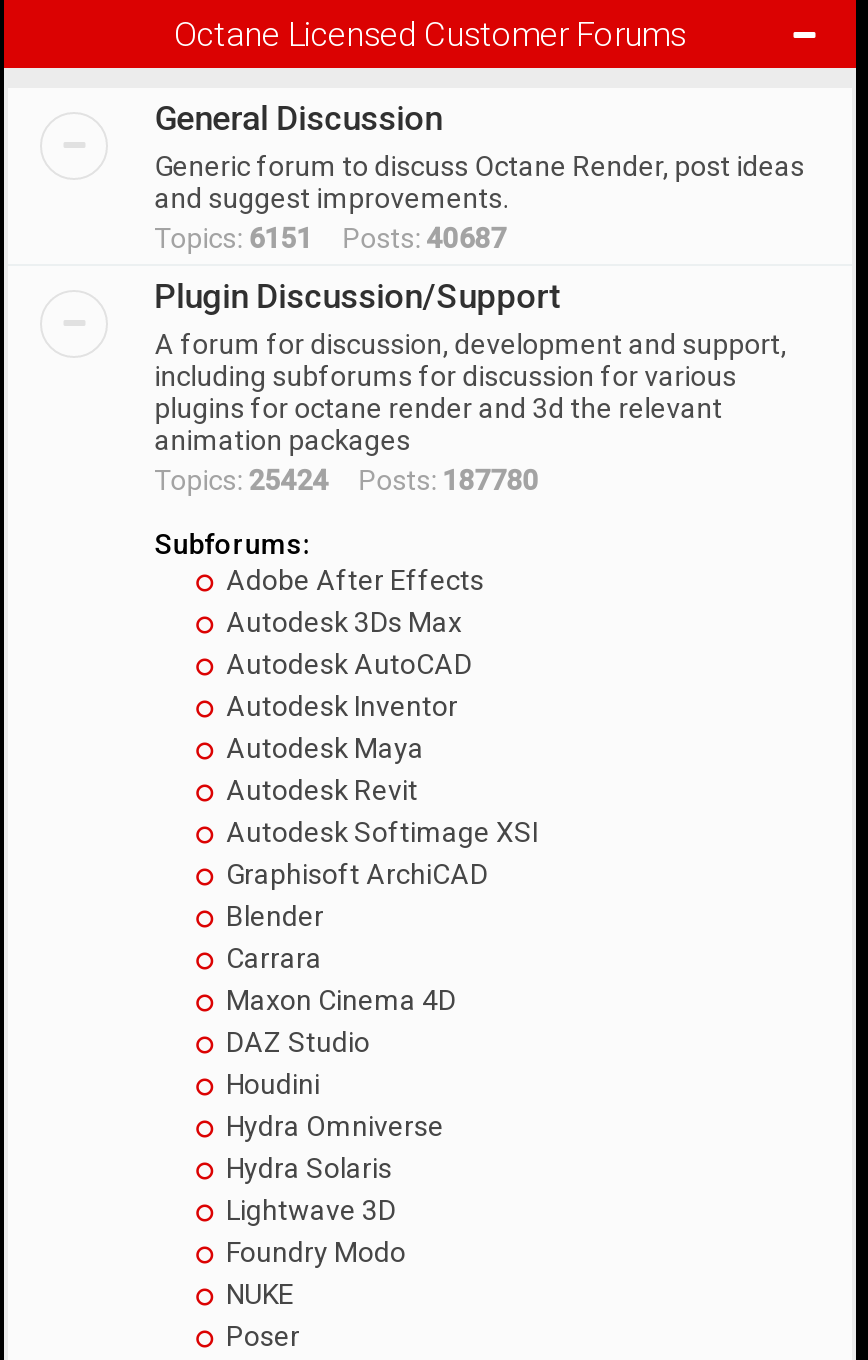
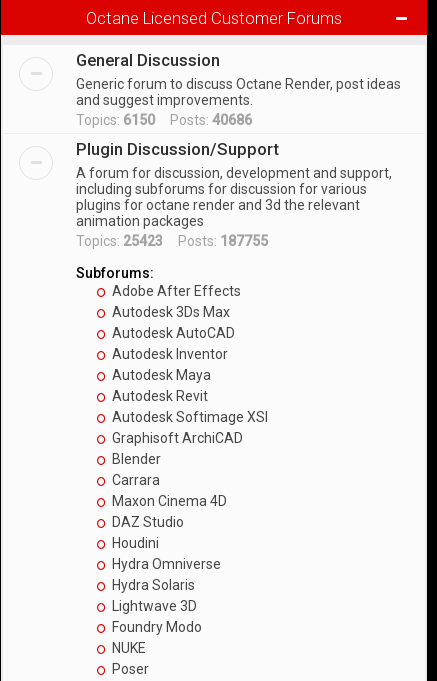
- Topics: 6151 Posts: 40687
+ Topics: 6150 Posts: 40686

- Topics: 25424 Posts: 187780
+ Topics: 25423 Posts: 187755
